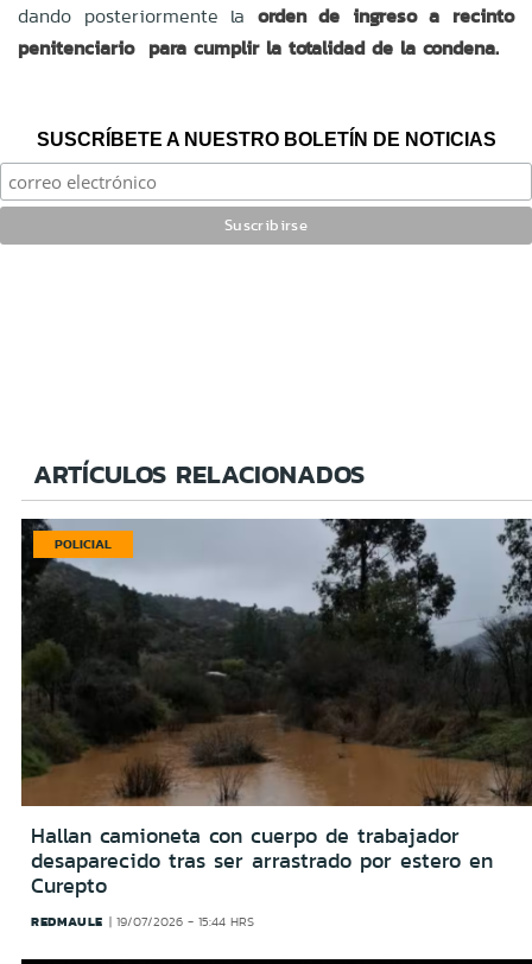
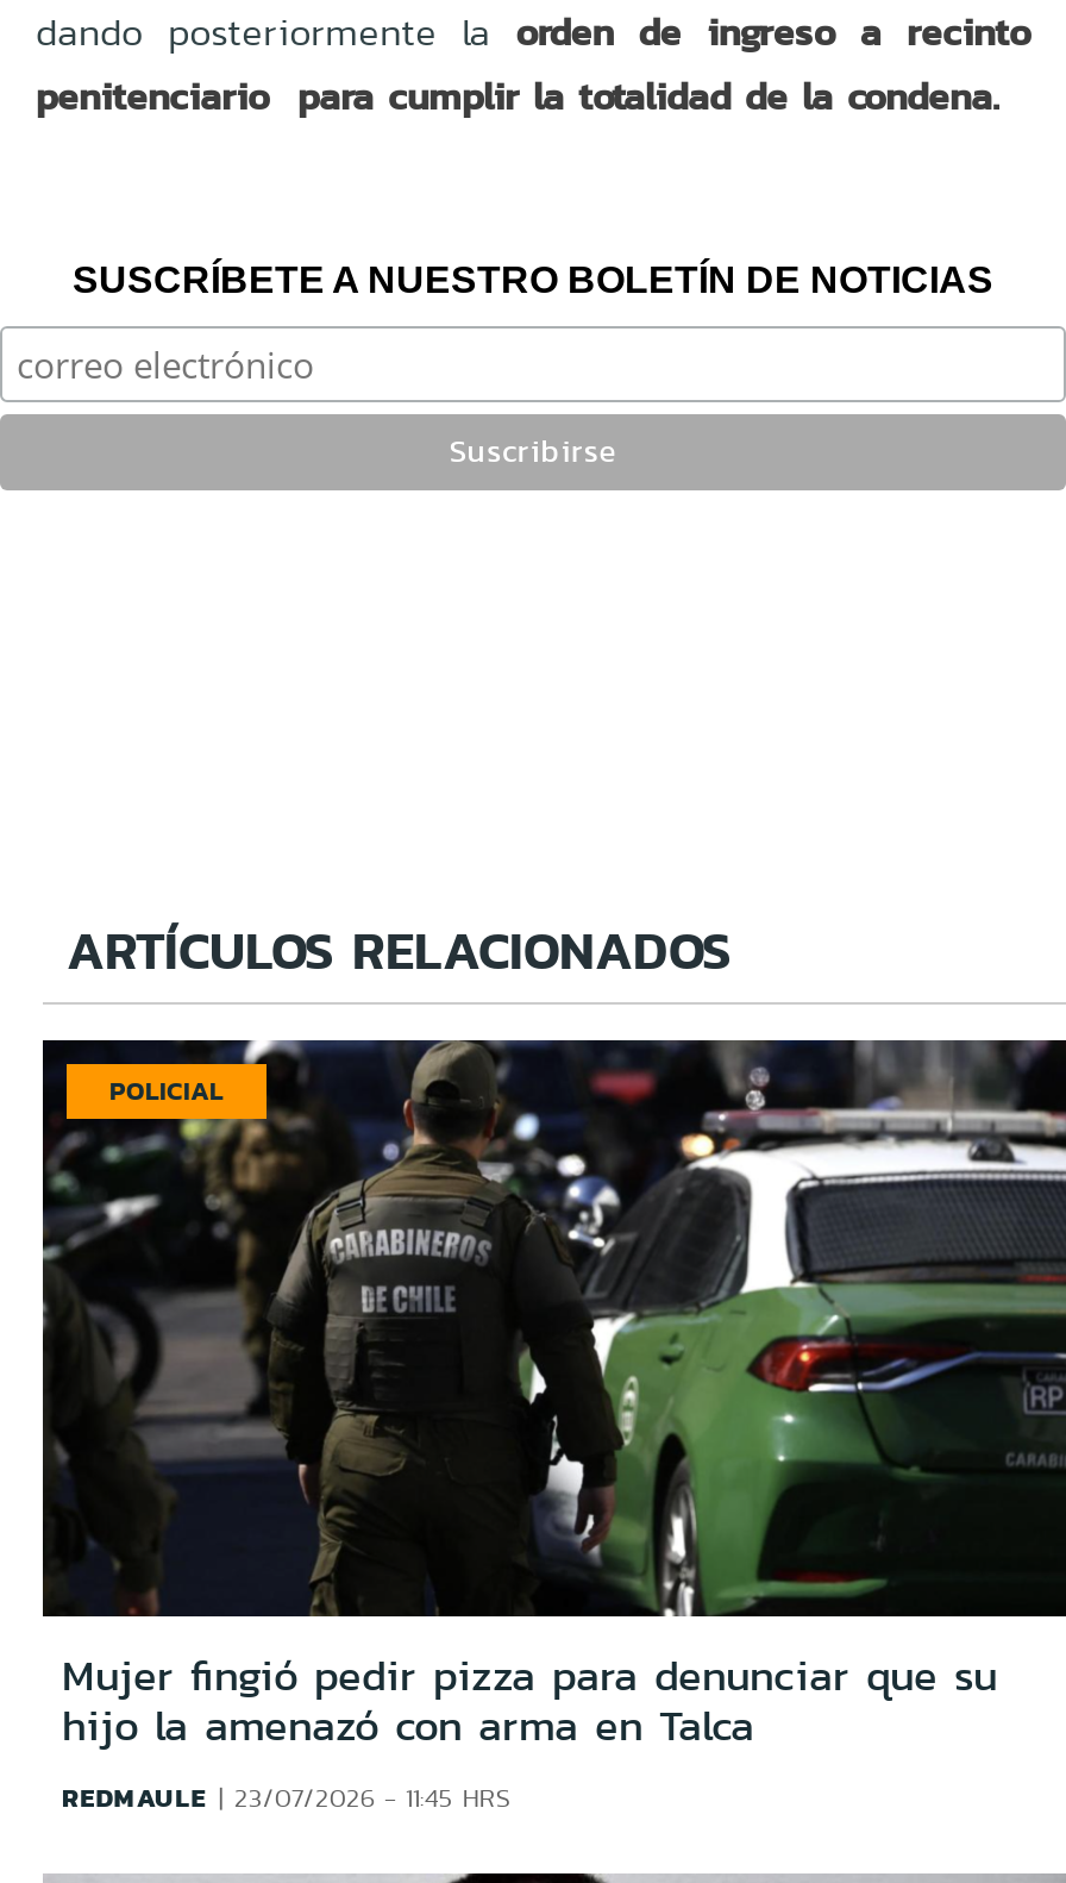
- [image]
- Hallan camioneta con cuerpo de trabajador
- desaparecido tras ser arrastrado por estero en
- Curepto
+ [image]
+ Mujer fingió pedir pizza para denunciar que su
+ hijo la amenazó con arma en Talca

- REDMAULE 19/07/2026 - 15:44 HRS
+ REDMAULE 23/07/2026 - 11:45 HRS
